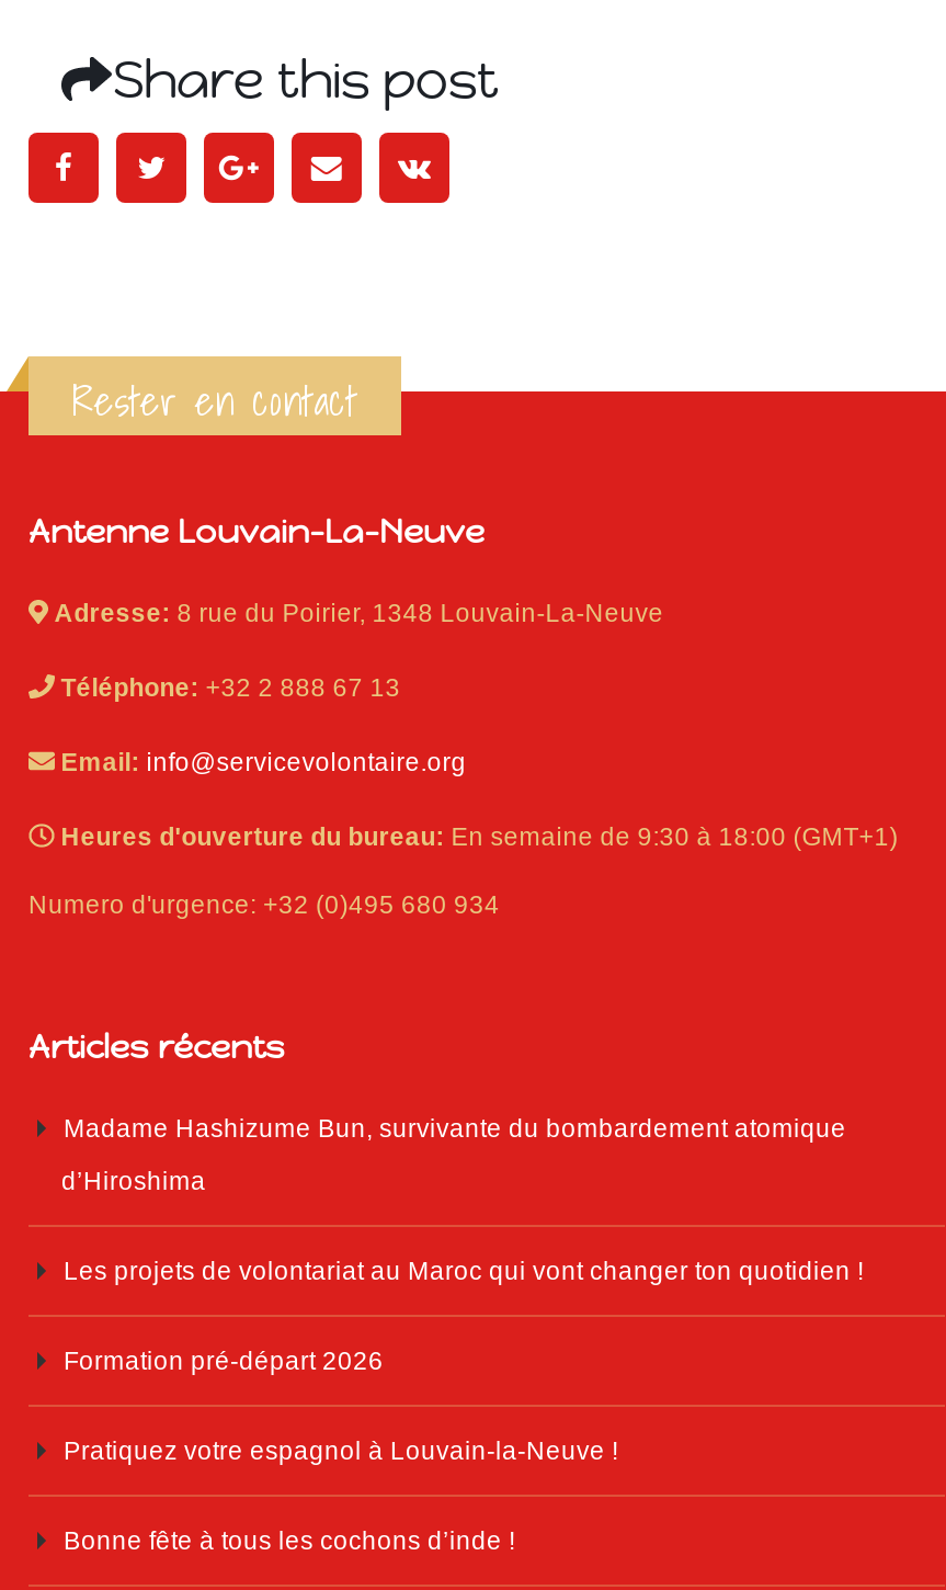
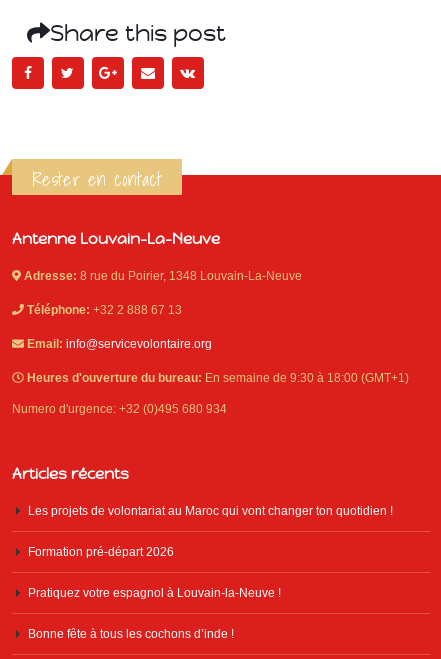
- Madame Hashizume Bun, survivante du bombardement atomique
- d’Hiroshima
